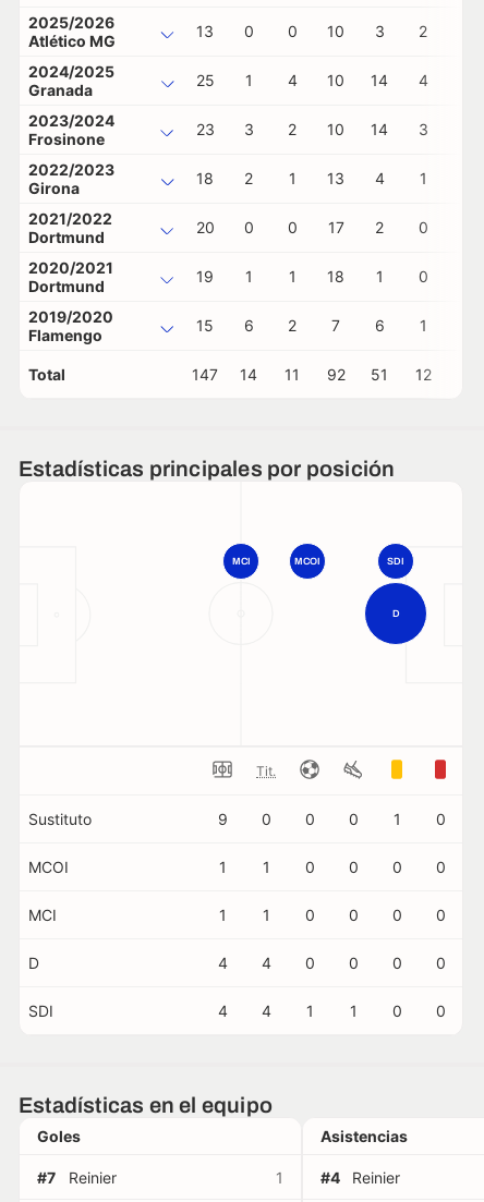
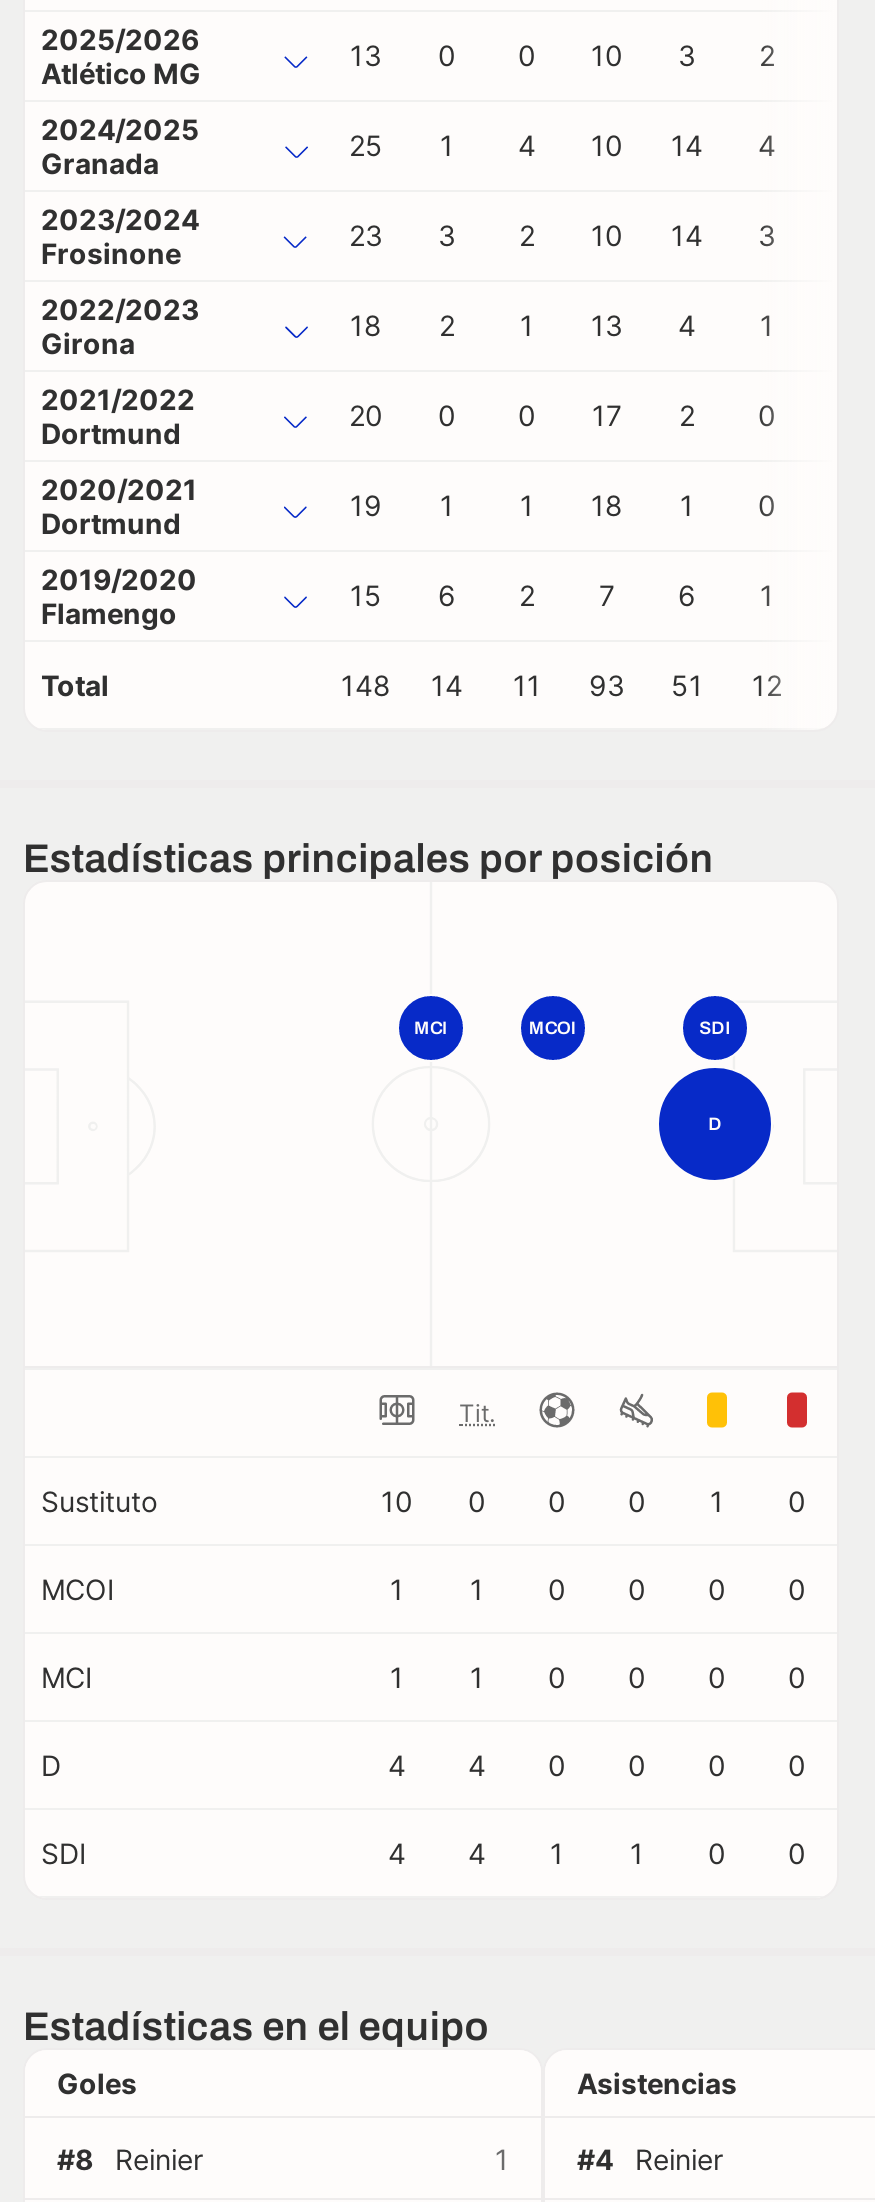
- 147
+ 148

- 92
+ 93

- 9 0 0 0 1 0
+ 10 0 0 0 1 0

- #7 Reinier
+ #8 Reinier
